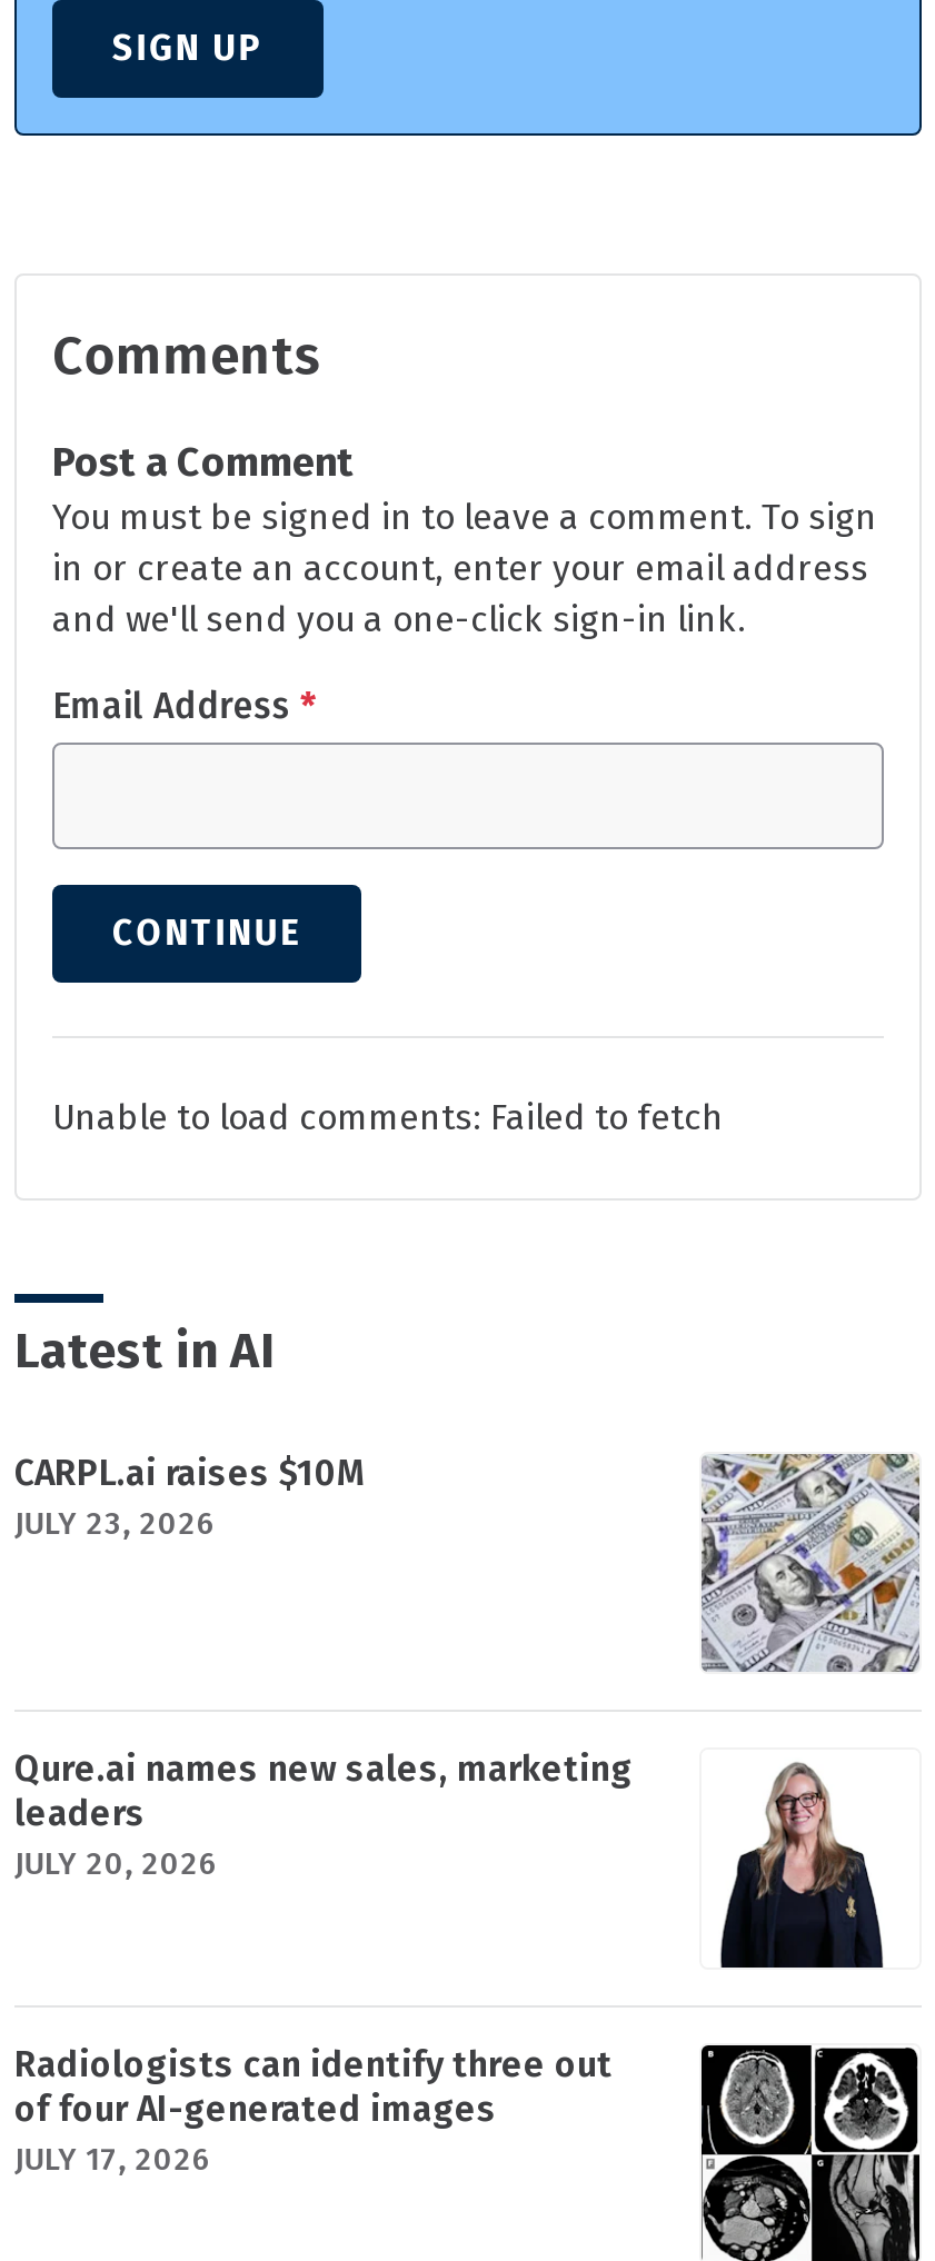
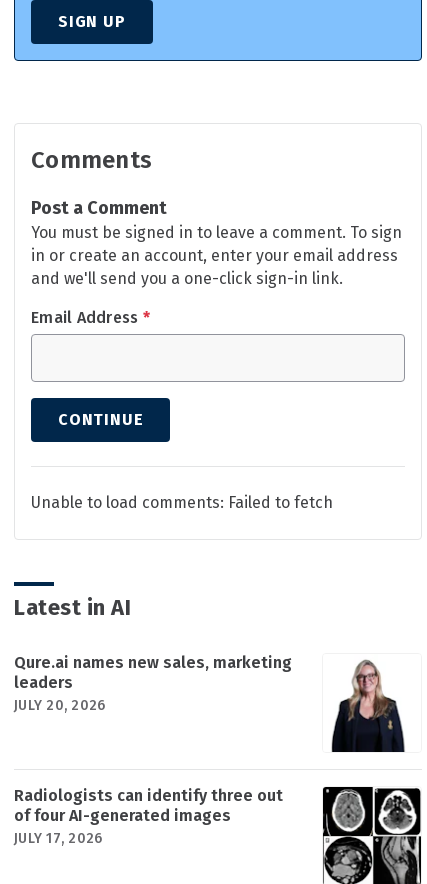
- CARPL.ai raises $10M
- JULY 23, 2026

- [image]
